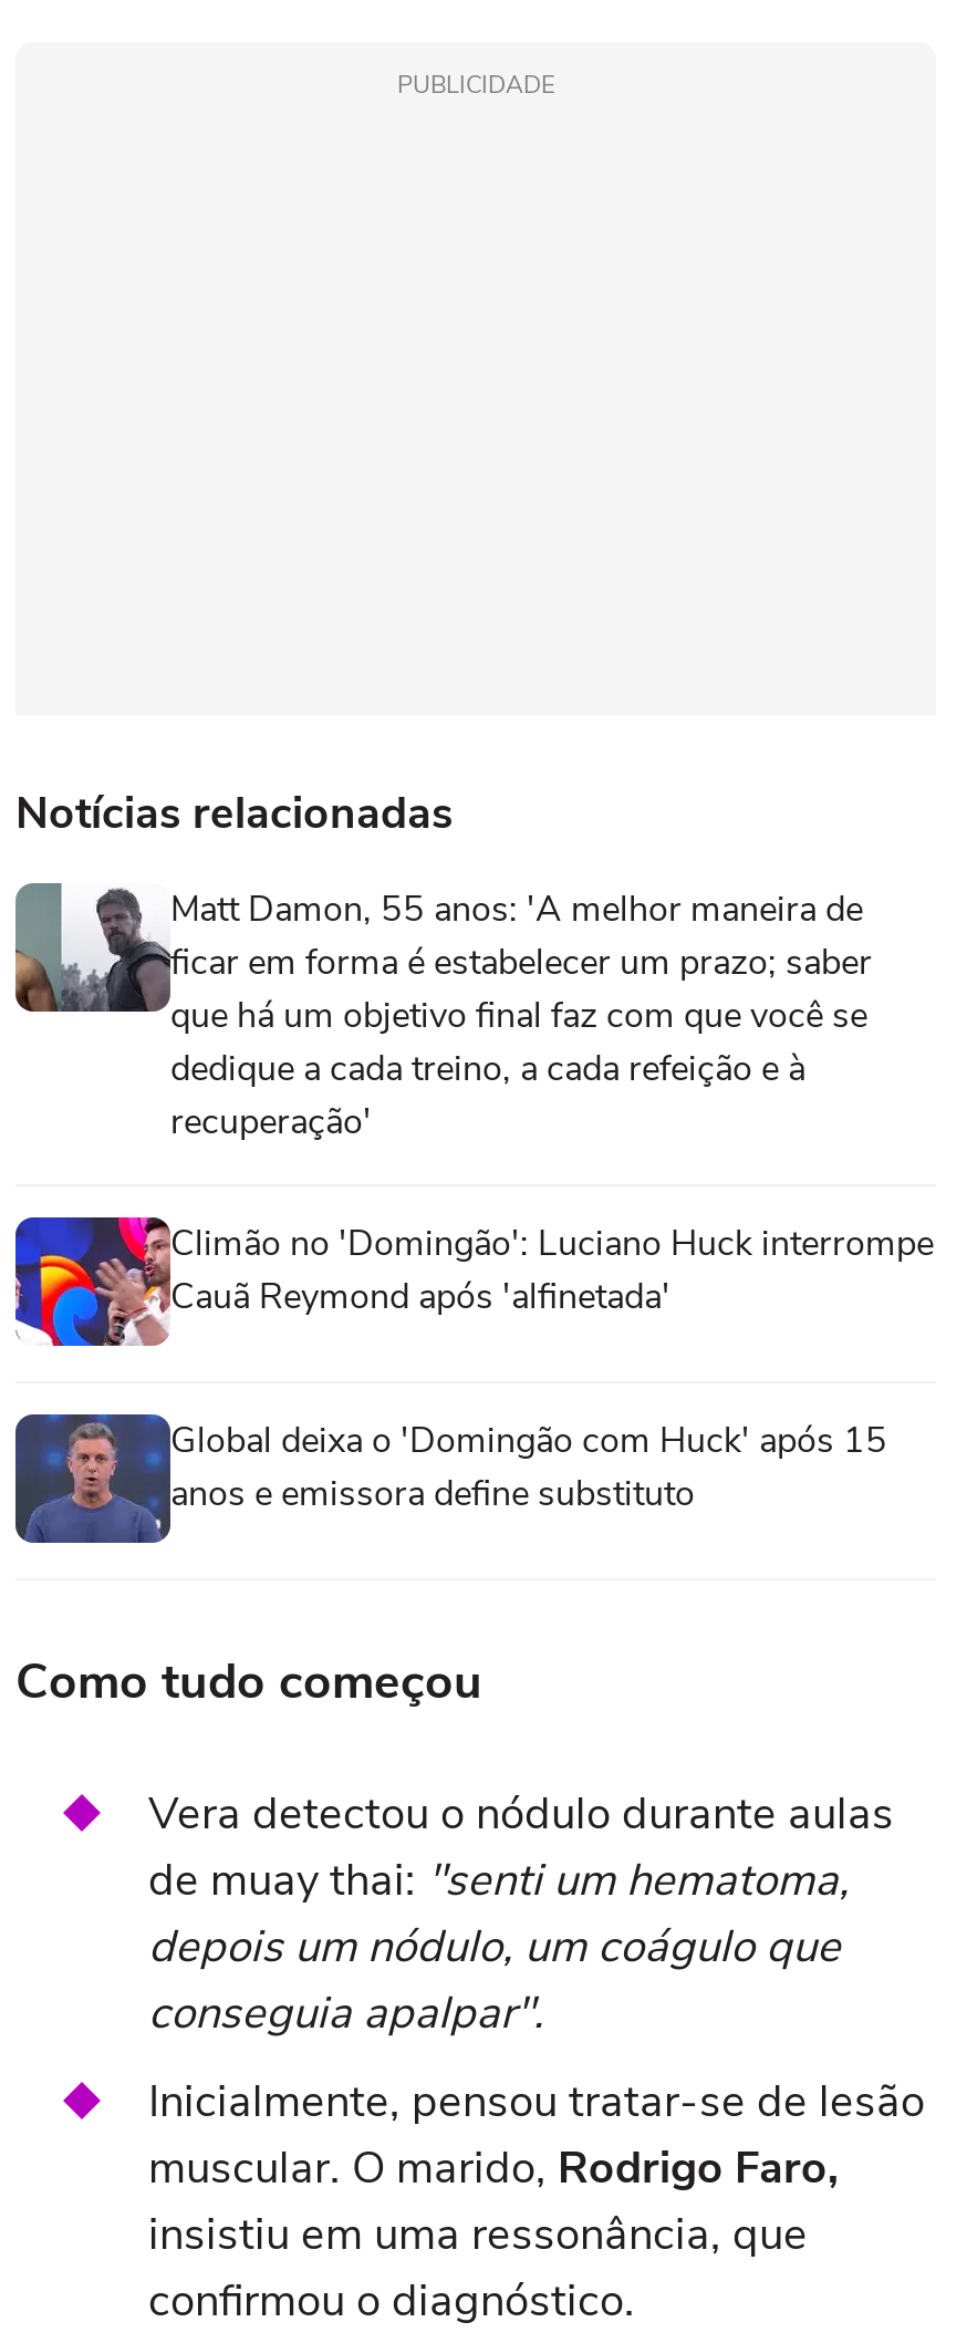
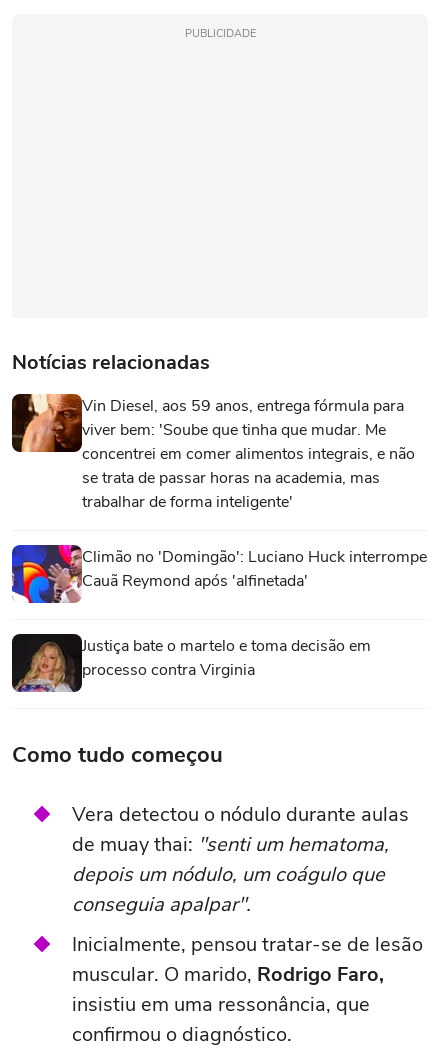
- [image]
- Matt Damon, 55 anos: 'A melhor maneira de
- ficar em forma é estabelecer um prazo; saber
- que há um objetivo final faz com que você se
- dedique a cada treino, a cada refeição e à
- recuperação'
+ [image]
+ Vin Diesel, aos 59 anos, entrega fórmula para
+ viver bem: 'Soube que tinha que mudar. Me
+ concentrei em comer alimentos integrais, e não
+ se trata de passar horas na academia, mas
+ trabalhar de forma inteligente'

- [image]
- Global deixa o 'Domingão com Huck' após 15
- anos e emissora define substituto
+ [image]
+ Justiça bate o martelo e toma decisão em
+ processo contra Virginia
